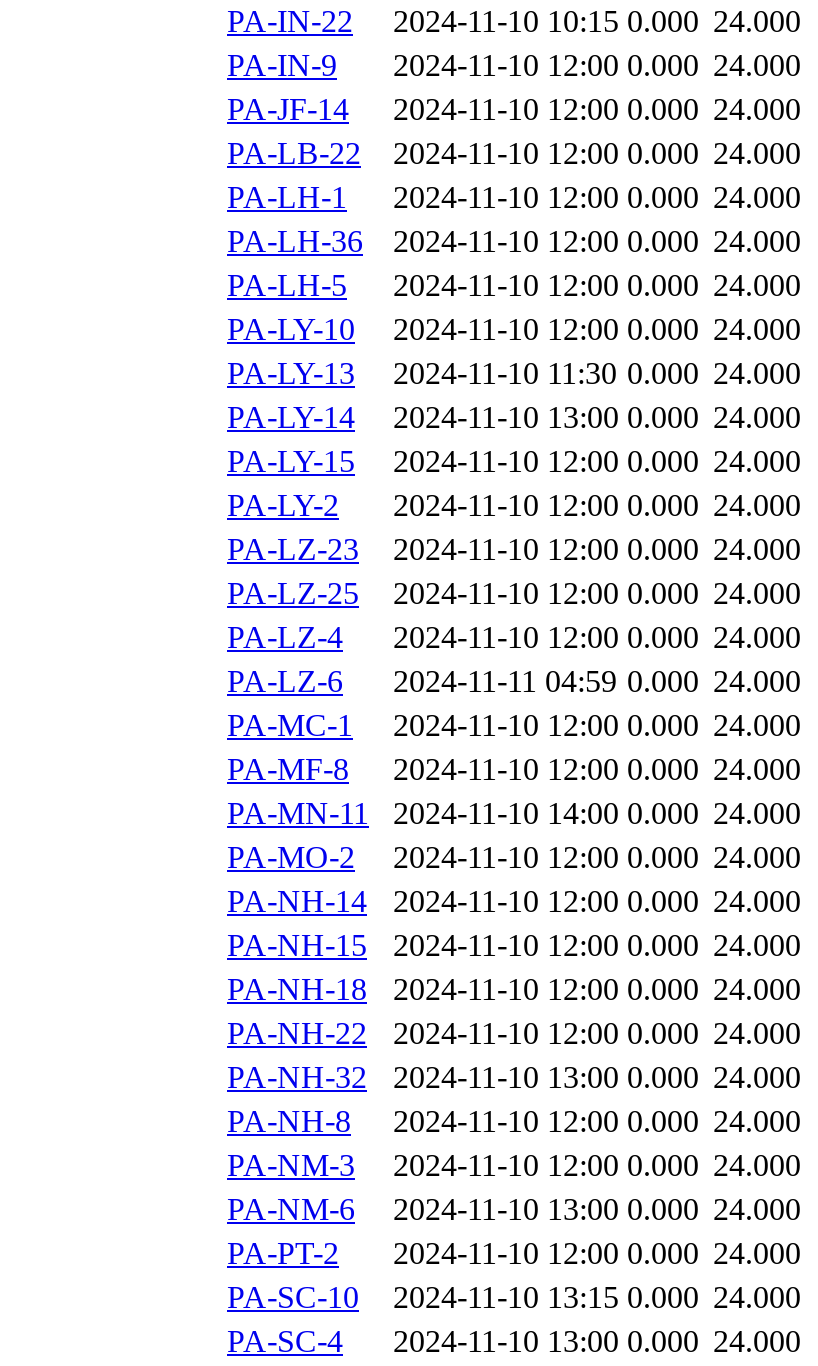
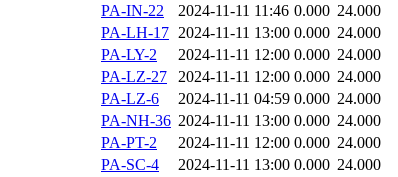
- 2024-11-10 10:15 0.000 24.000
- PA-IN-9
- 2024-11-10 12:00 0.000 24.000
- PA-JF-14
- 2024-11-10 12:00 0.000 24.000
- PA-LB-22
- 2024-11-10 12:00 0.000 24.000
- PA-LH-1
- 2024-11-10 12:00 0.000 24.000
- PA-LH-36
- 2024-11-10 12:00 0.000 24.000
- PA-LH-5
- 2024-11-10 12:00 0.000 24.000
- PA-LY-10
- 2024-11-10 12:00 0.000 24.000
- PA-LY-13
- 2024-11-10 11:30 0.000 24.000
- PA-LY-14
- 2024-11-10 13:00 0.000 24.000
- PA-LY-15
- 2024-11-10 12:00 0.000 24.000
+ 2024-11-11 11:46 0.000 24.000
+ PA-LH-17 2024-11-11 13:00 0.000 24.000

- 2024-11-10 12:00 0.000 24.000
- PA-LZ-23
- 2024-11-10 12:00 0.000 24.000
- PA-LZ-25
- 2024-11-10 12:00 0.000 24.000
- PA-LZ-4
- 2024-11-10 12:00 0.000 24.000
+ 2024-11-11 12:00 0.000 24.000
+ PA-LZ-27
+ 2024-11-11 12:00 0.000 24.000

- PA-MC-1
- 2024-11-10 12:00 0.000 24.000
- PA-MF-8
- 2024-11-10 12:00 0.000 24.000
- PA-MN-11
- 2024-11-10 14:00 0.000 24.000
- PA-MO-2
- 2024-11-10 12:00 0.000 24.000
- PA-NH-14
- 2024-11-10 12:00 0.000 24.000
- PA-NH-15
- 2024-11-10 12:00 0.000 24.000
- PA-NH-18
- 2024-11-10 12:00 0.000 24.000
- PA-NH-22
- 2024-11-10 12:00 0.000 24.000
- PA-NH-32
- 2024-11-10 13:00 0.000 24.000
- PA-NH-8
- 2024-11-10 12:00 0.000 24.000
- PA-NM-3
- 2024-11-10 12:00 0.000 24.000
- PA-NM-6
- 2024-11-10 13:00 0.000 24.000
+ PA-NH-36 2024-11-11 13:00 0.000 24.000

- 2024-11-10 12:00 0.000 24.000
- PA-SC-10
- 2024-11-10 13:15 0.000 24.000
+ 2024-11-11 12:00 0.000 24.000

- PA-SC-4 2024-11-10 13:00 0.000 24.000
+ PA-SC-4 2024-11-11 13:00 0.000 24.000
